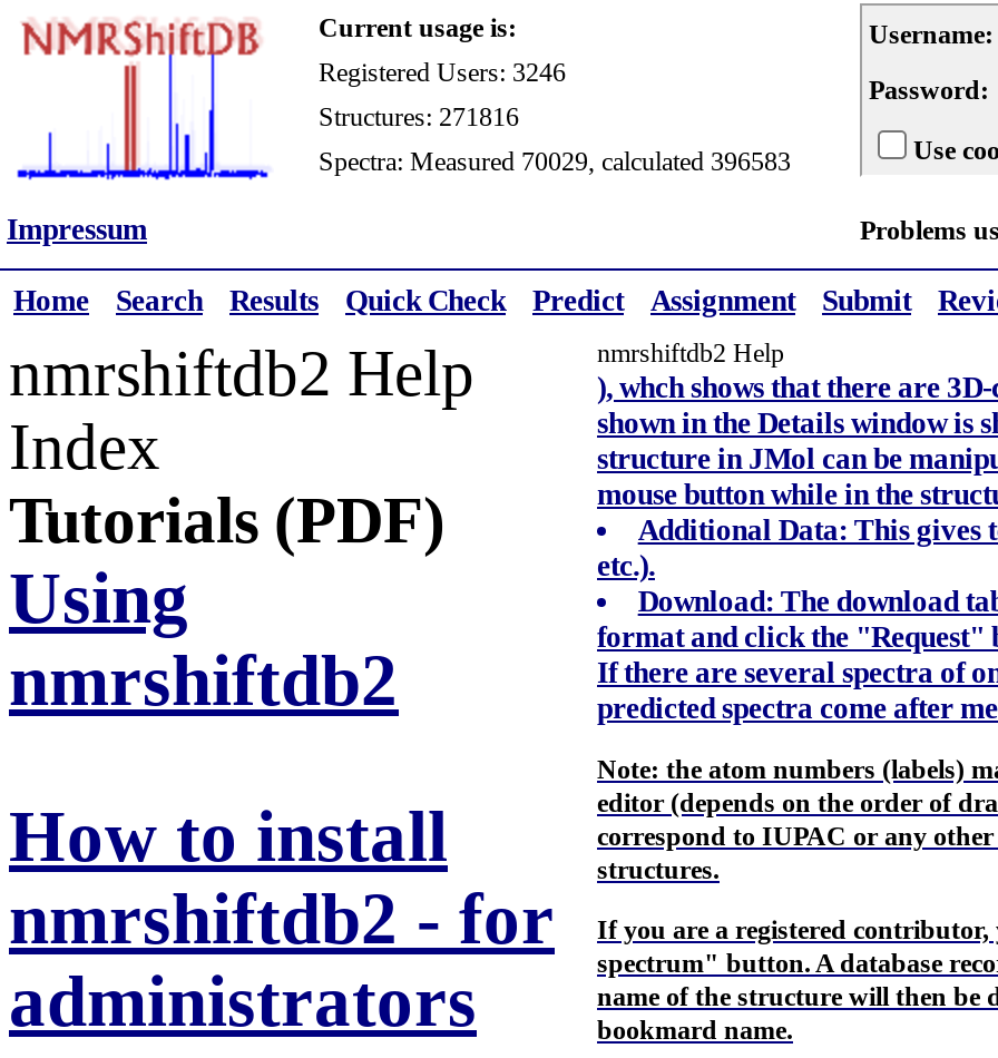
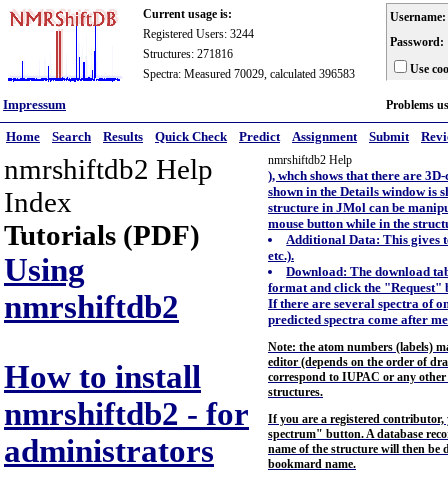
- Registered Users: 3246
+ Registered Users: 3244
